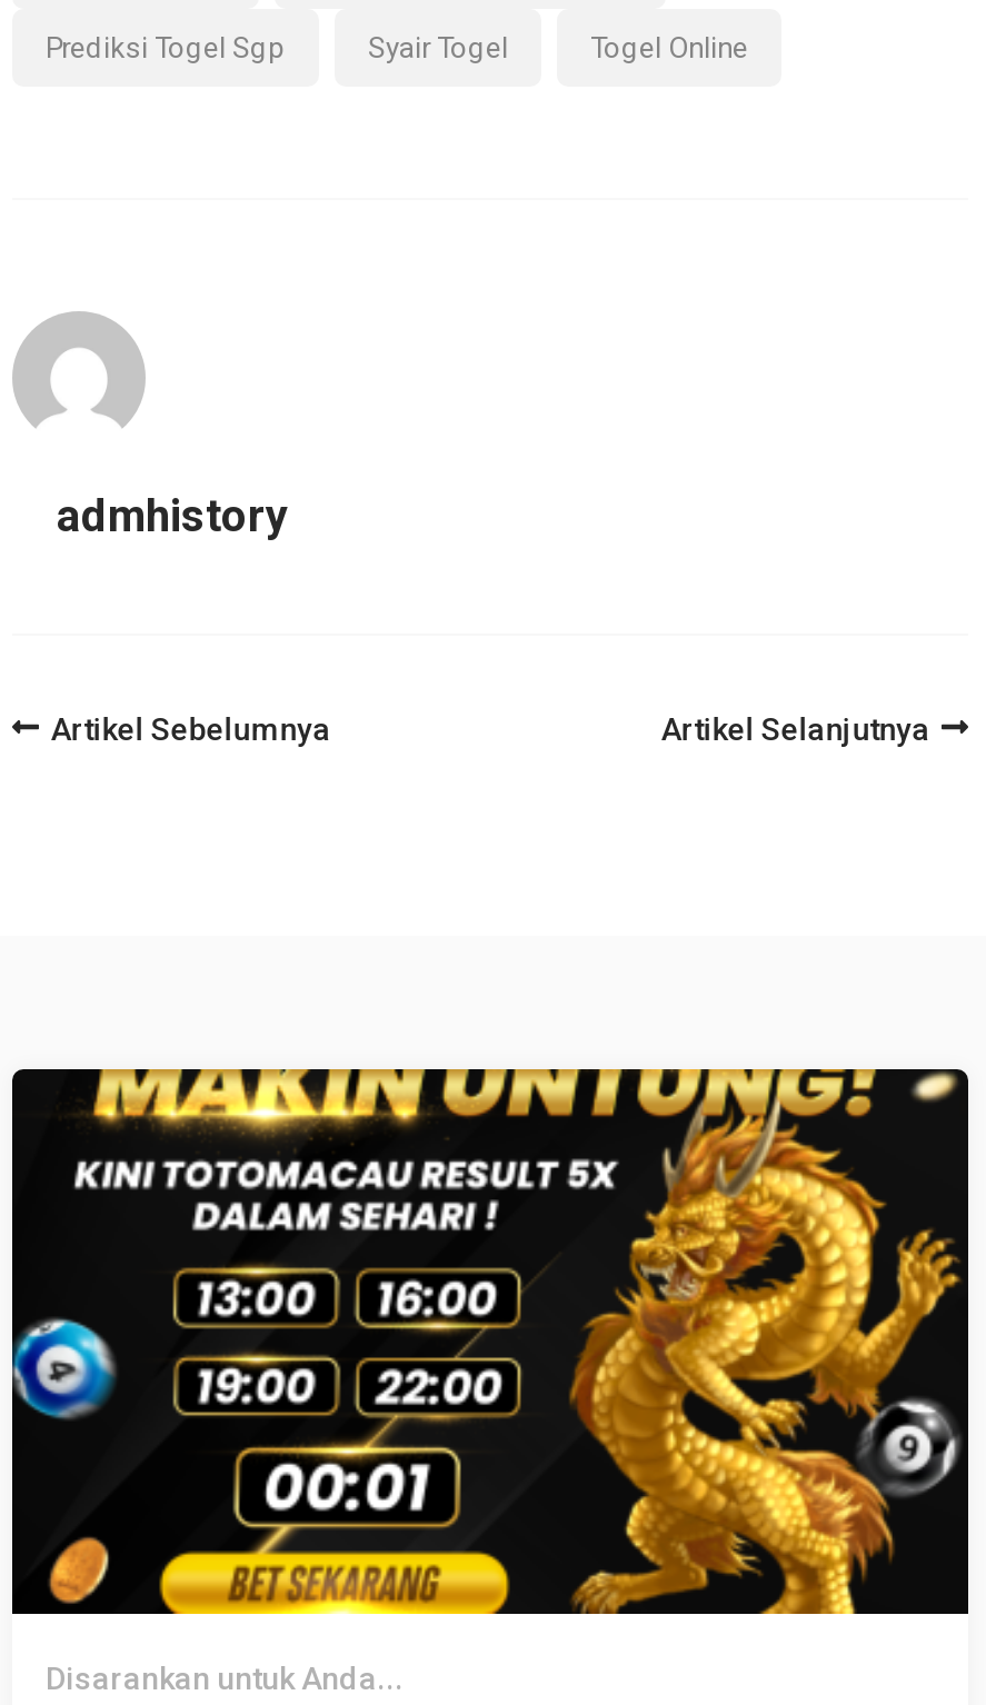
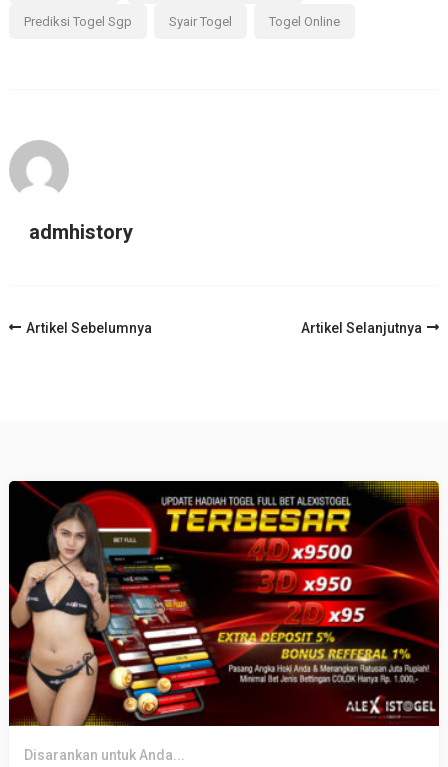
- [image]
+ [image]
